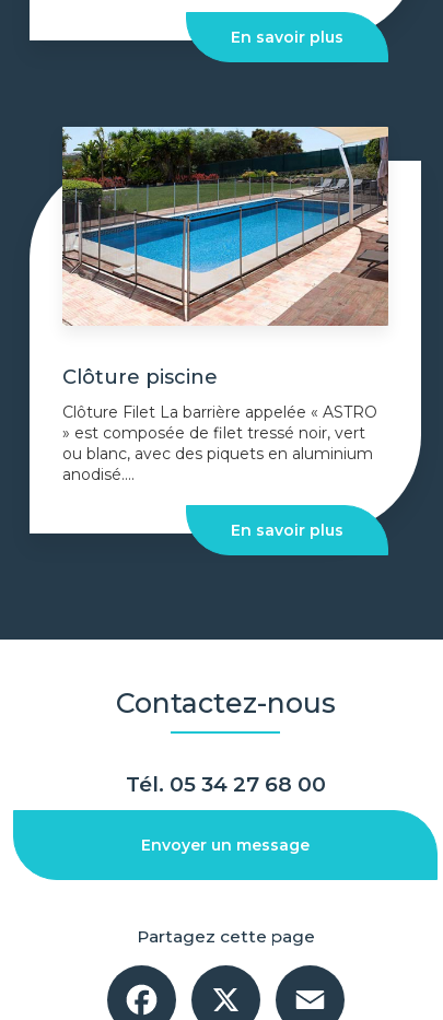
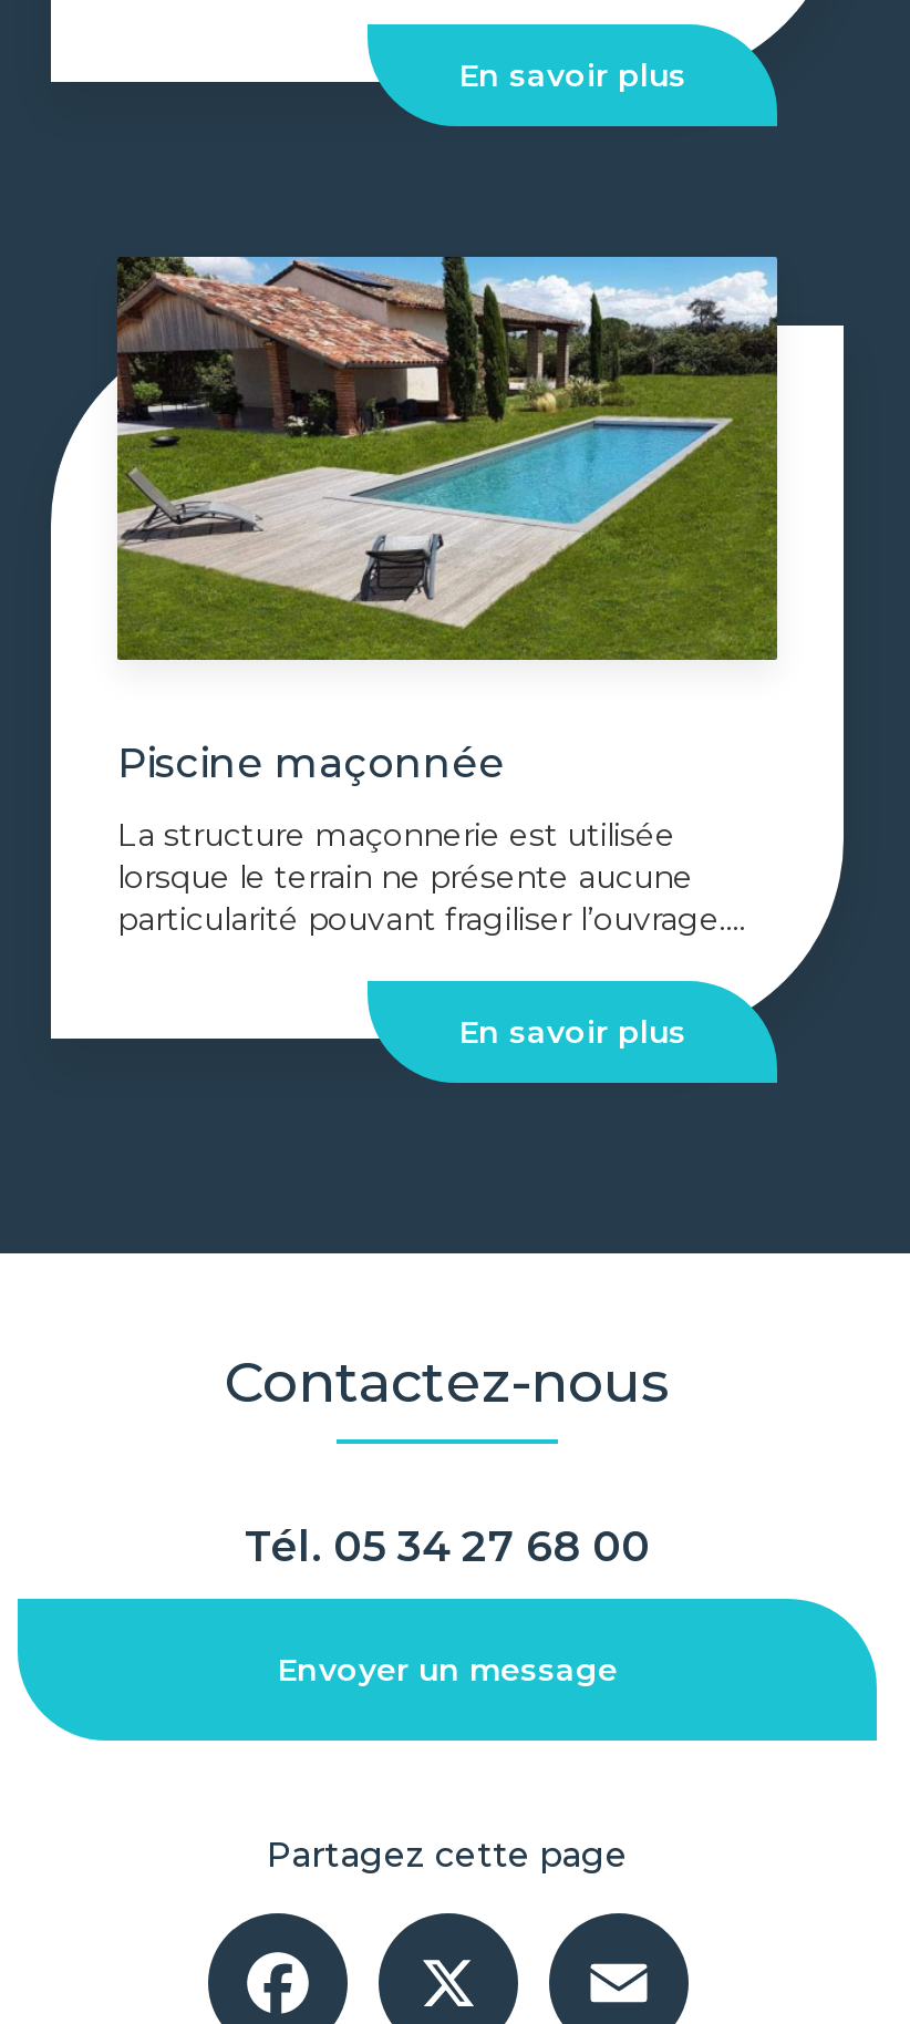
- [image]
- Clôture piscine
+ [image]
+ Piscine maçonnée

- Clôture Filet La barrière appelée « ASTRO
- » est composée de filet tressé noir, vert
- ou blanc, avec des piquets en aluminium
- anodisé....
+ La structure maçonnerie est utilisée
+ lorsque le terrain ne présente aucune
+ particularité pouvant fragiliser l’ouvrage....
